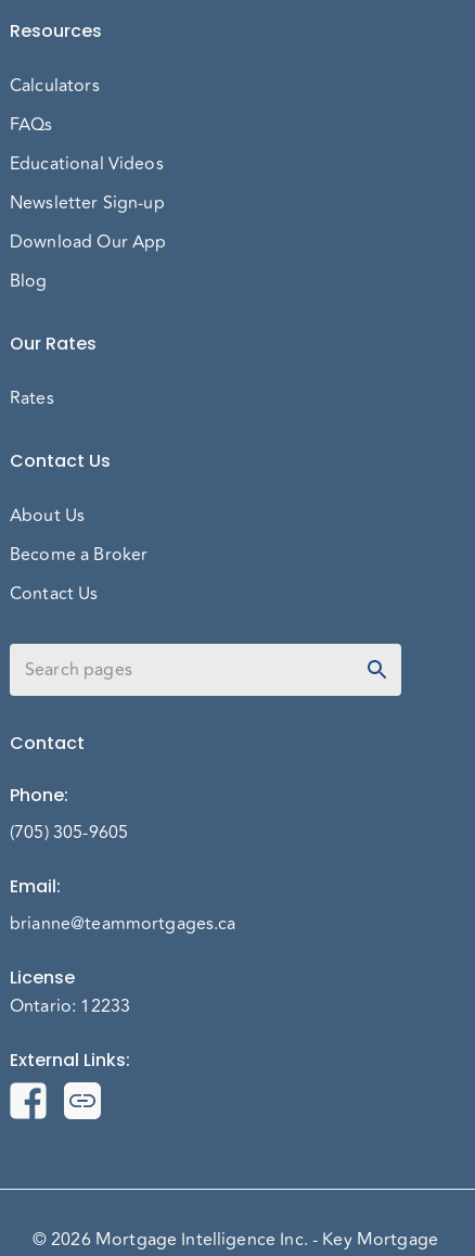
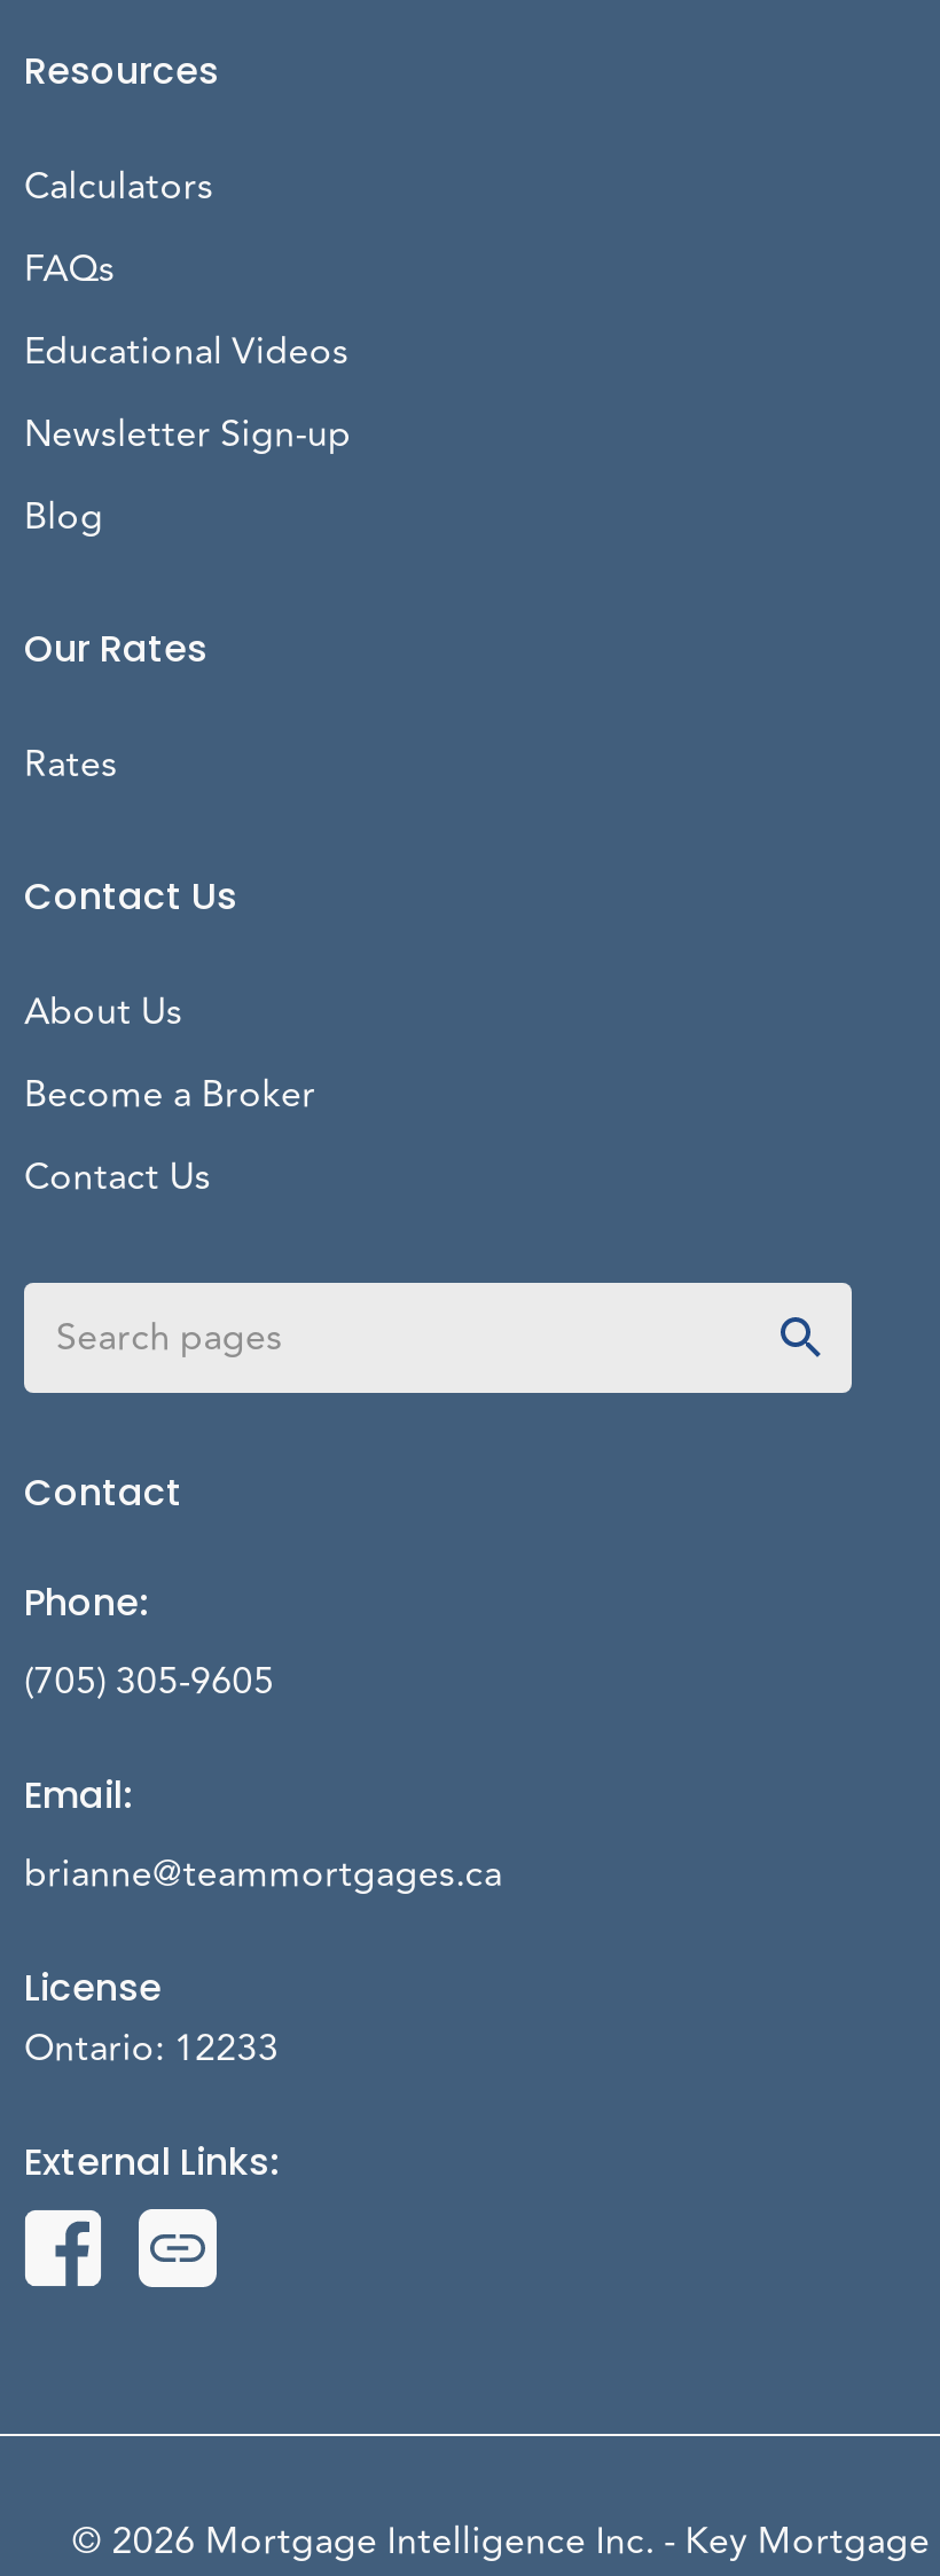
- Download Our App
